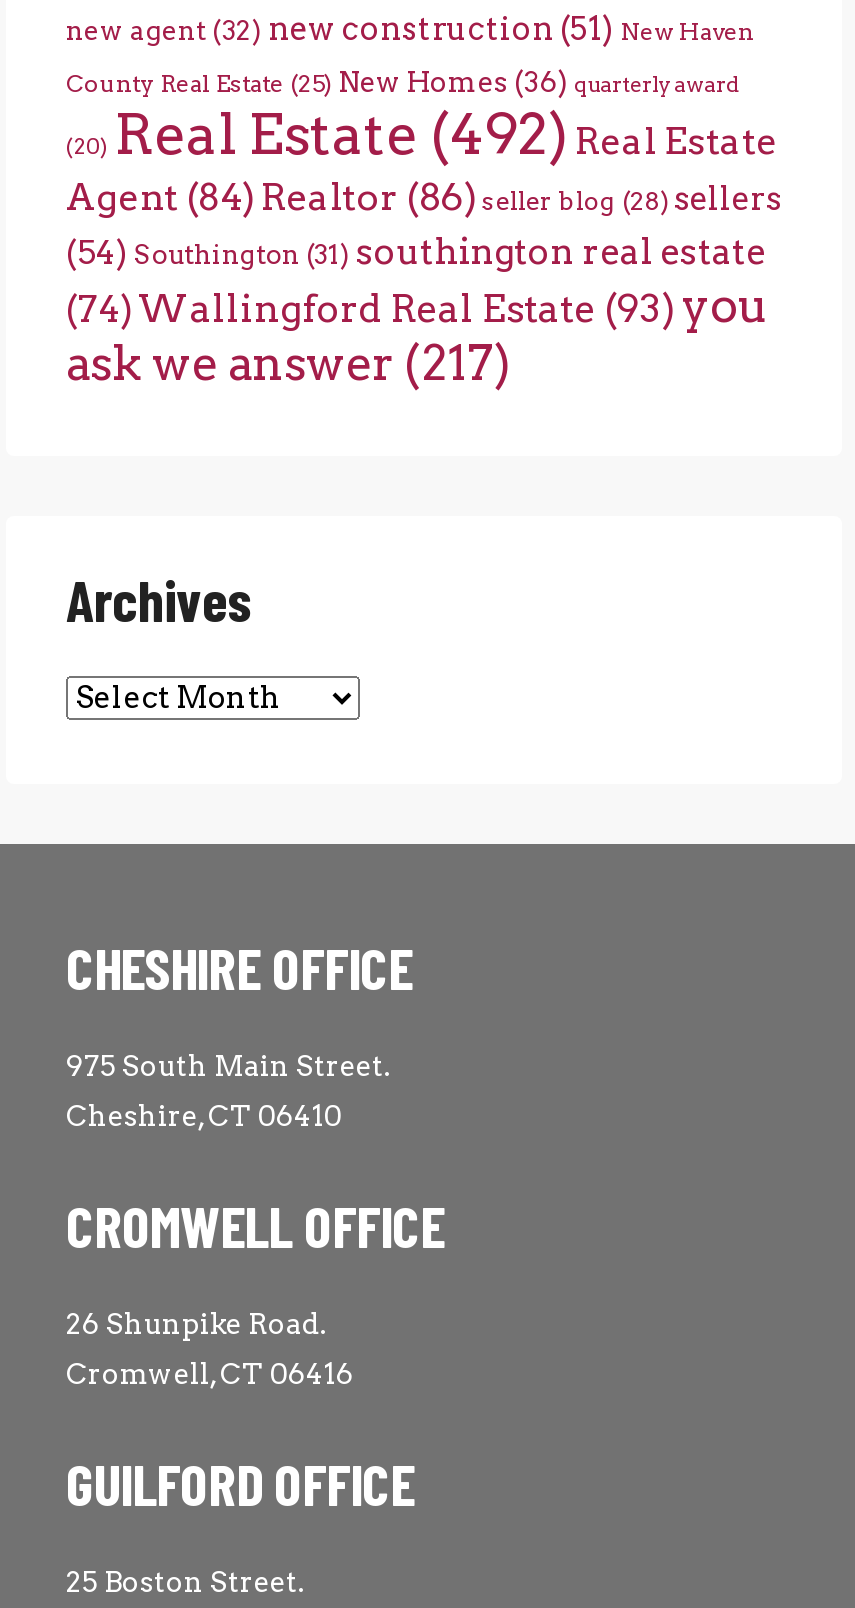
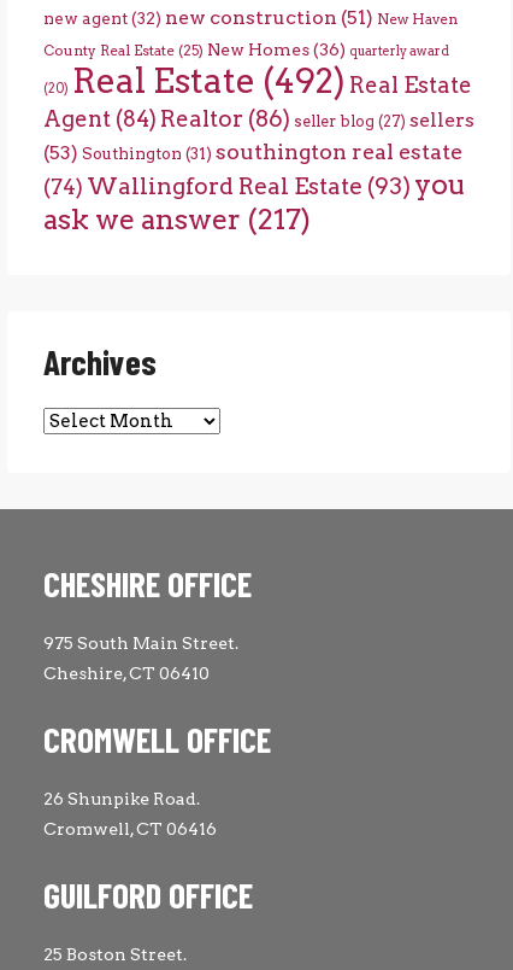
- Agent (84) Realtor (86) seller blog (28) sellers
+ Agent (84) Realtor (86) seller blog (27) sellers

- (54) Southington (31) southington real estate
+ (53) Southington (31) southington real estate
